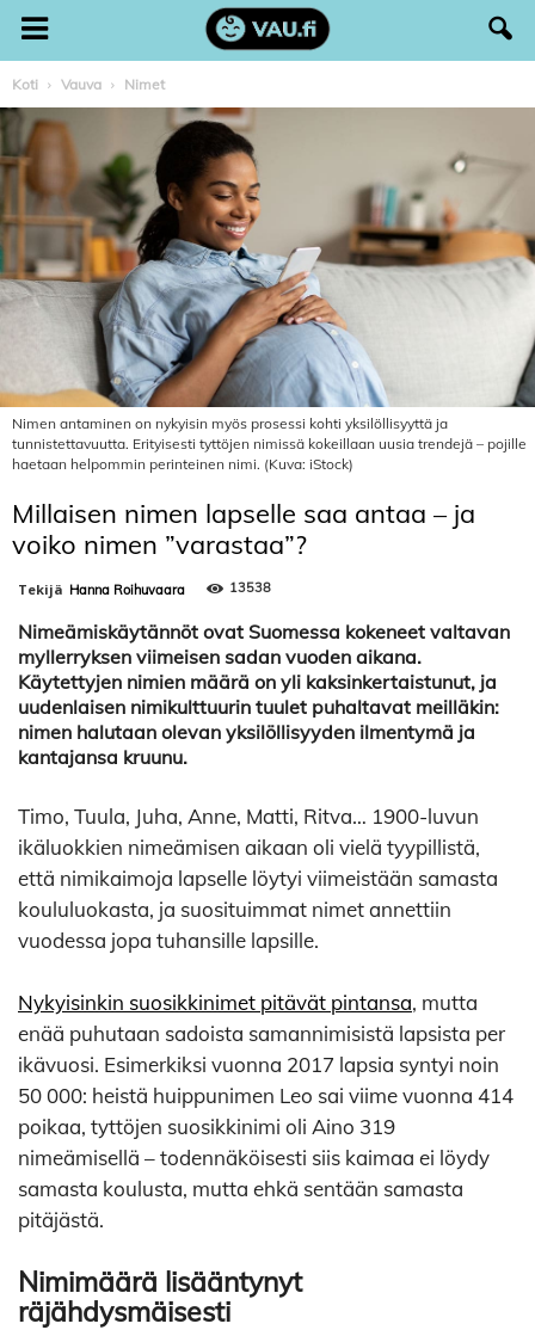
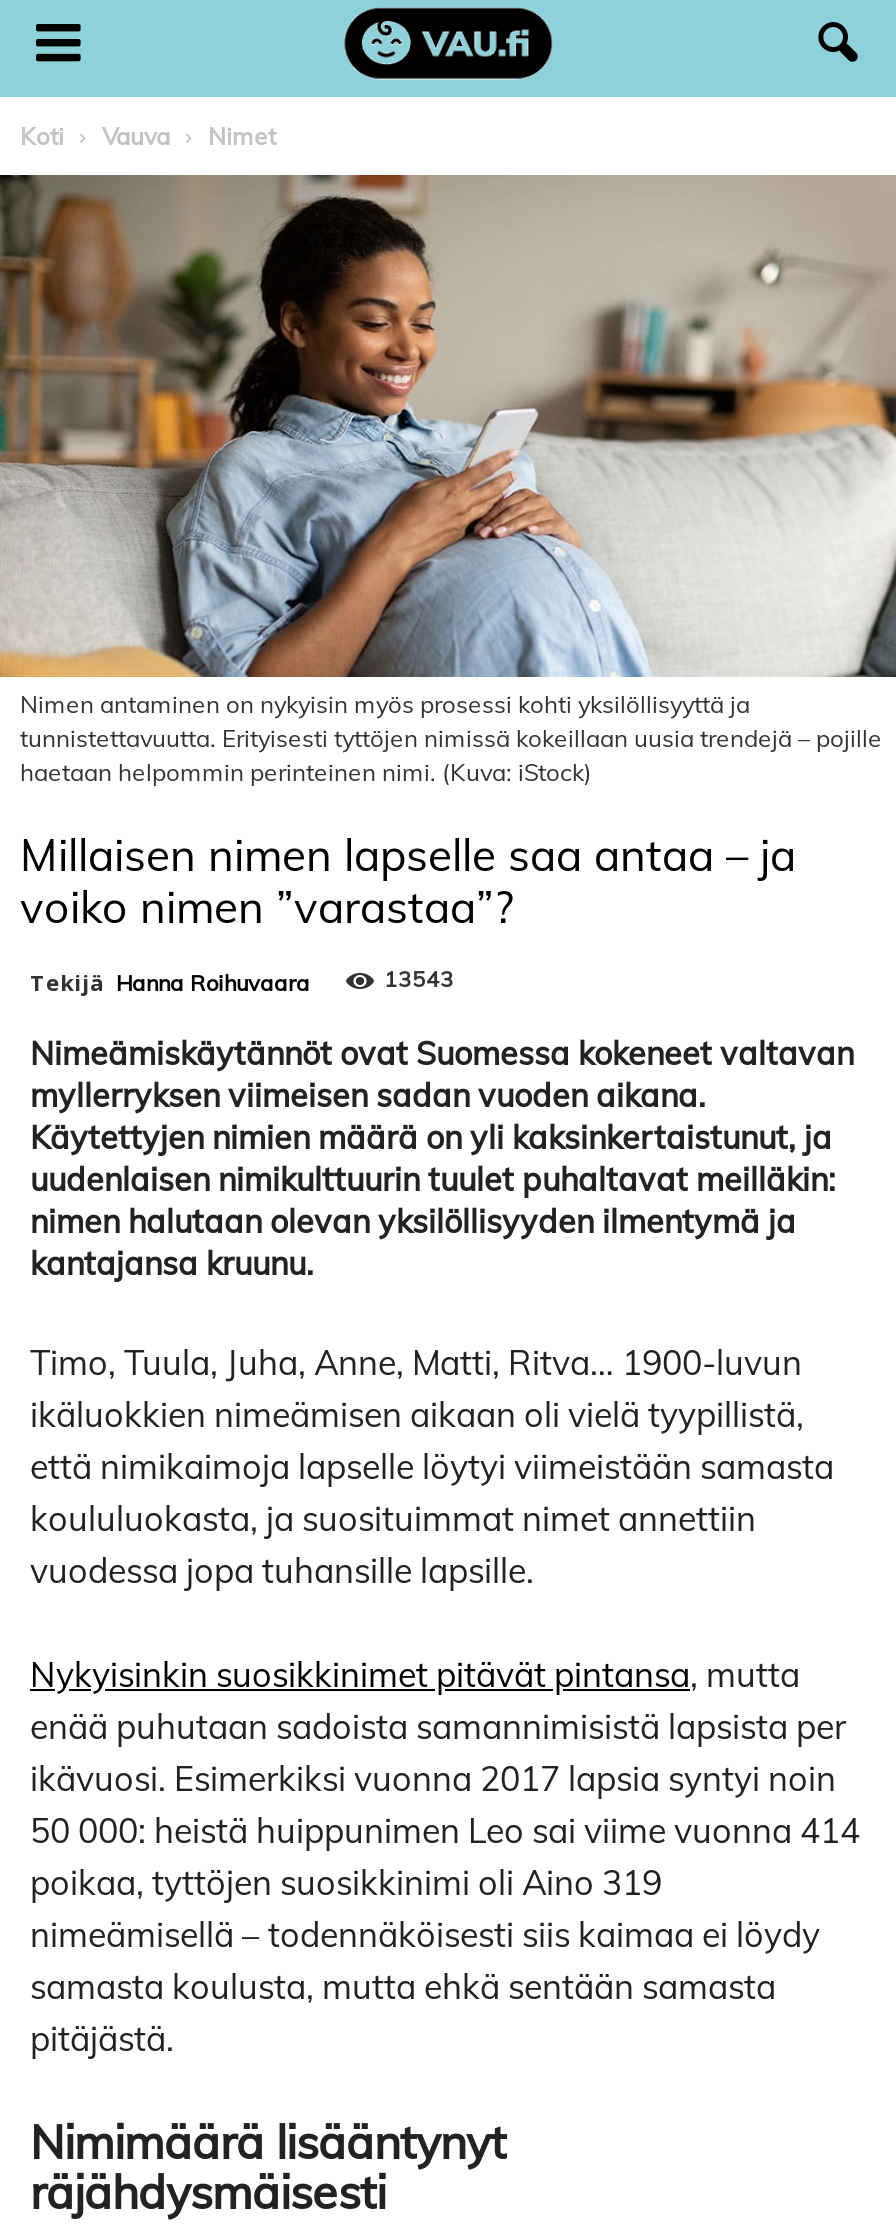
- 13538
+ 13543
